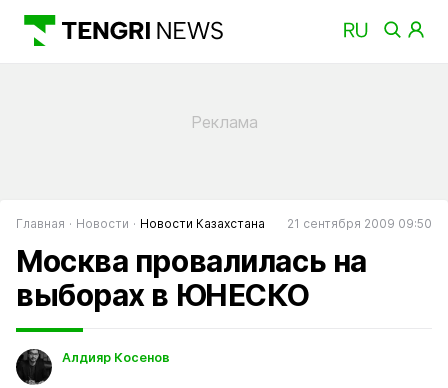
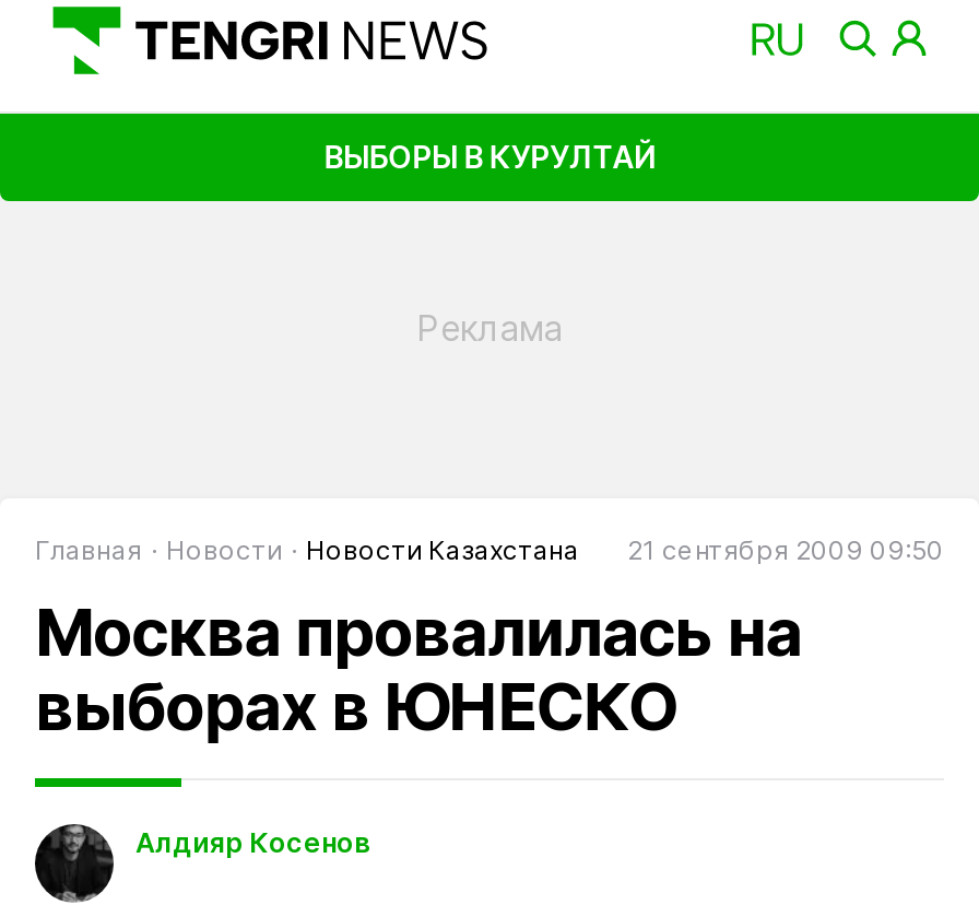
+ ВЫБОРЫ В КУРУЛТАЙ
